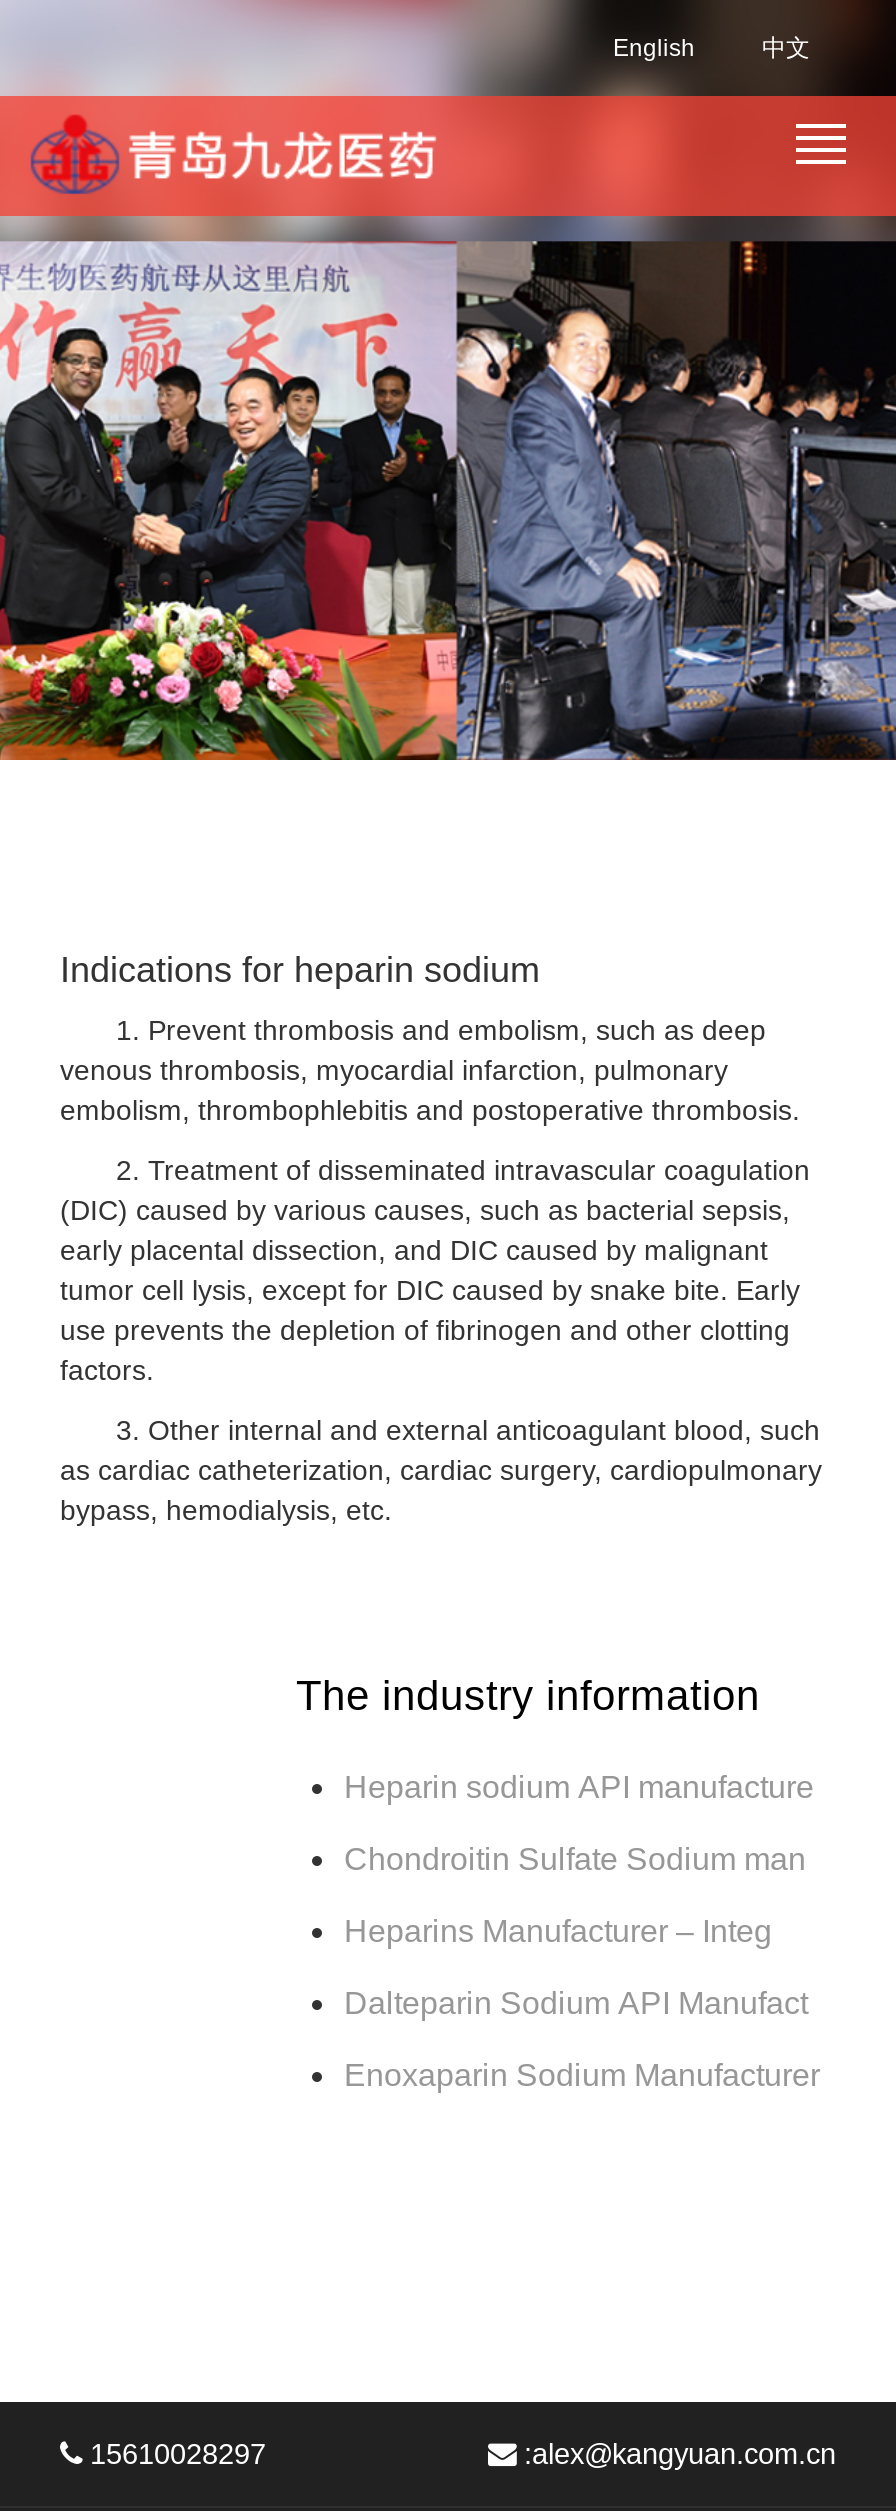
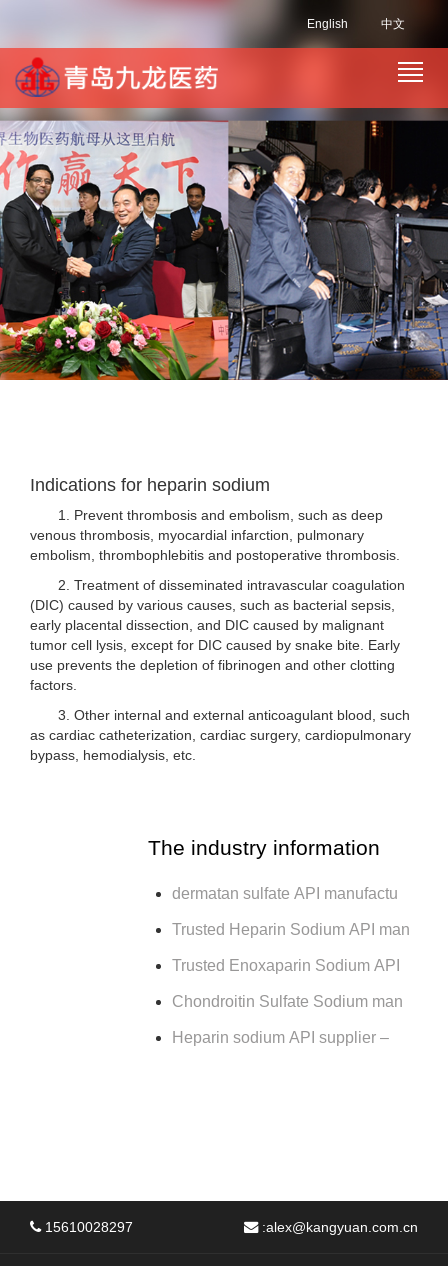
- Heparin sodium API manufacture
+ dermatan sulfate API manufactu
+ Trusted Heparin Sodium API man
+ Trusted Enoxaparin Sodium API

moved down: Chondroitin Sulfate Sodium man

- Heparins Manufacturer – Integ
- Dalteparin Sodium API Manufact
- Enoxaparin Sodium Manufacturer
+ Heparin sodium API supplier –
